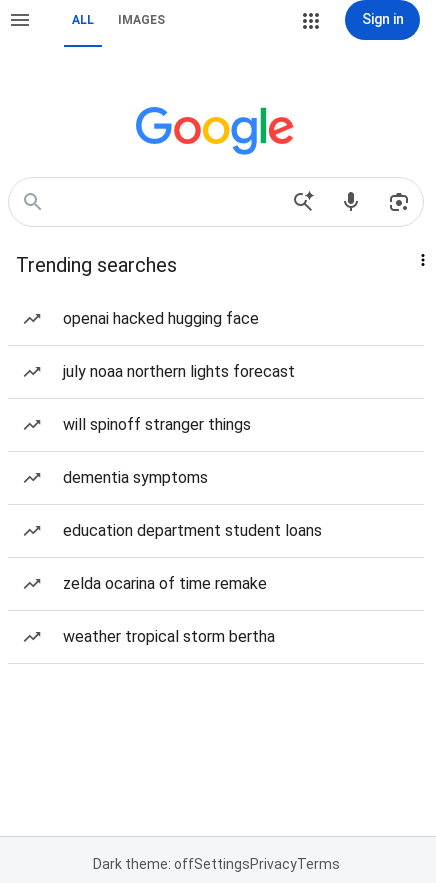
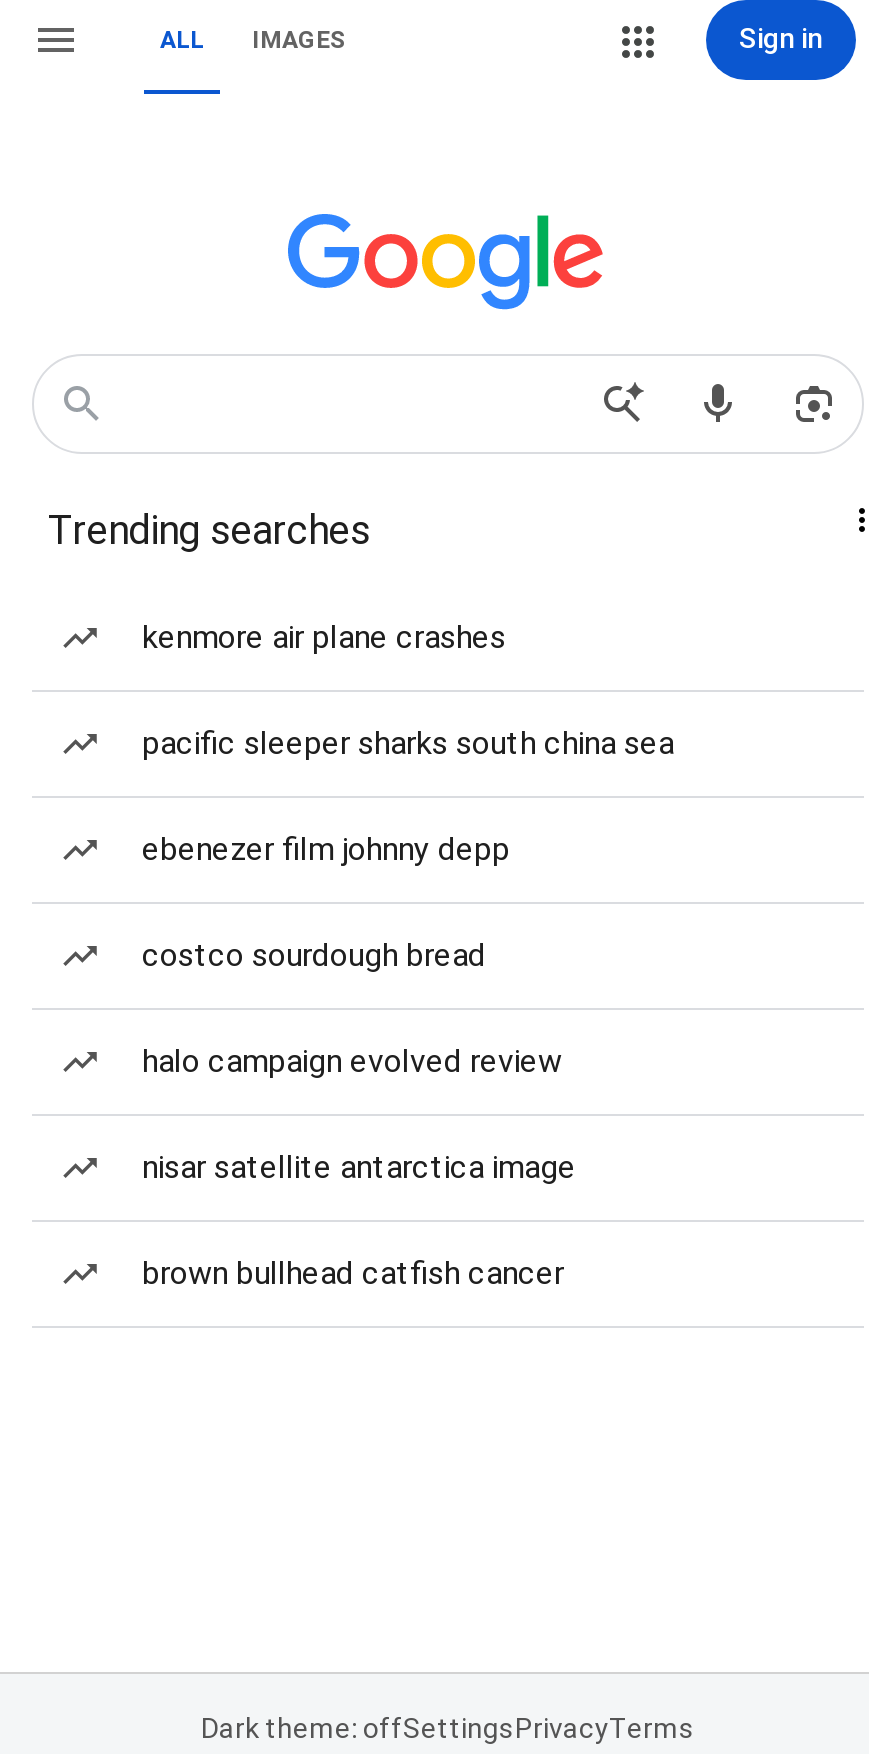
- openai hacked hugging face
+ kenmore air plane crashes

- july noaa northern lights forecast
+ pacific sleeper sharks south china sea

- will spinoff stranger things
+ ebenezer film johnny depp

- dementia symptoms
+ costco sourdough bread

- education department student loans
+ halo campaign evolved review

- zelda ocarina of time remake
+ nisar satellite antarctica image

- weather tropical storm bertha
+ brown bullhead catfish cancer
